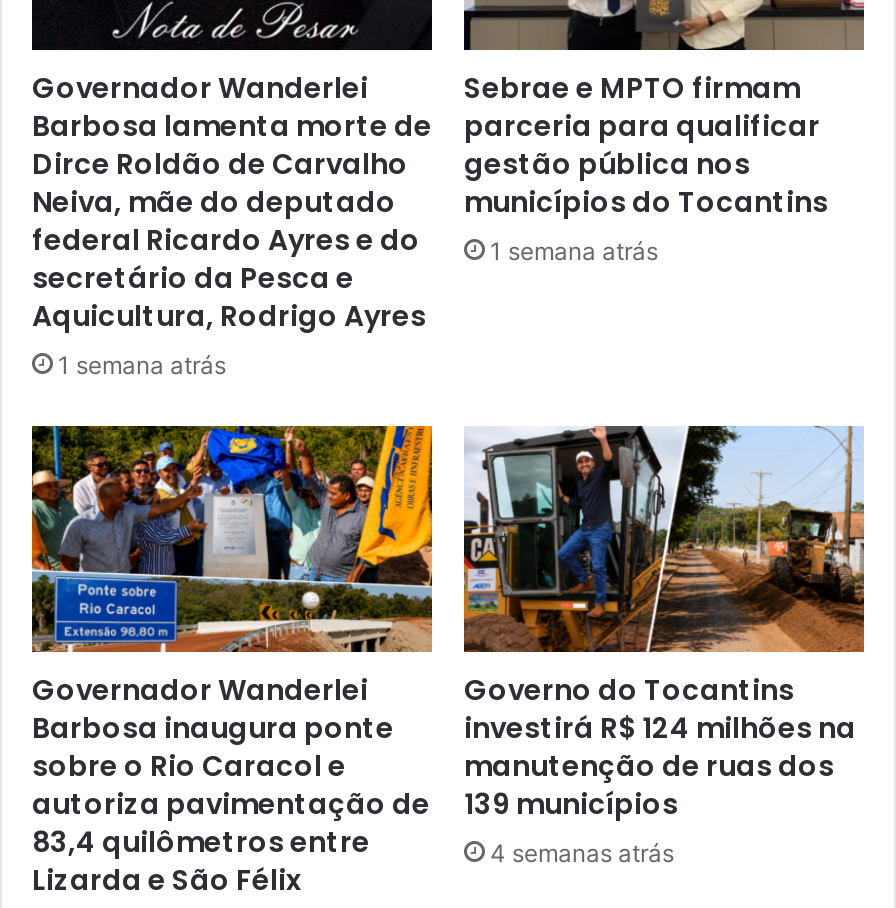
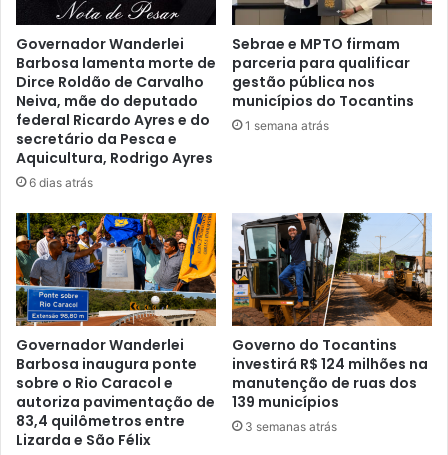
- 1 semana atrás
+ 6 dias atrás

- 4 semanas atrás
+ 3 semanas atrás
